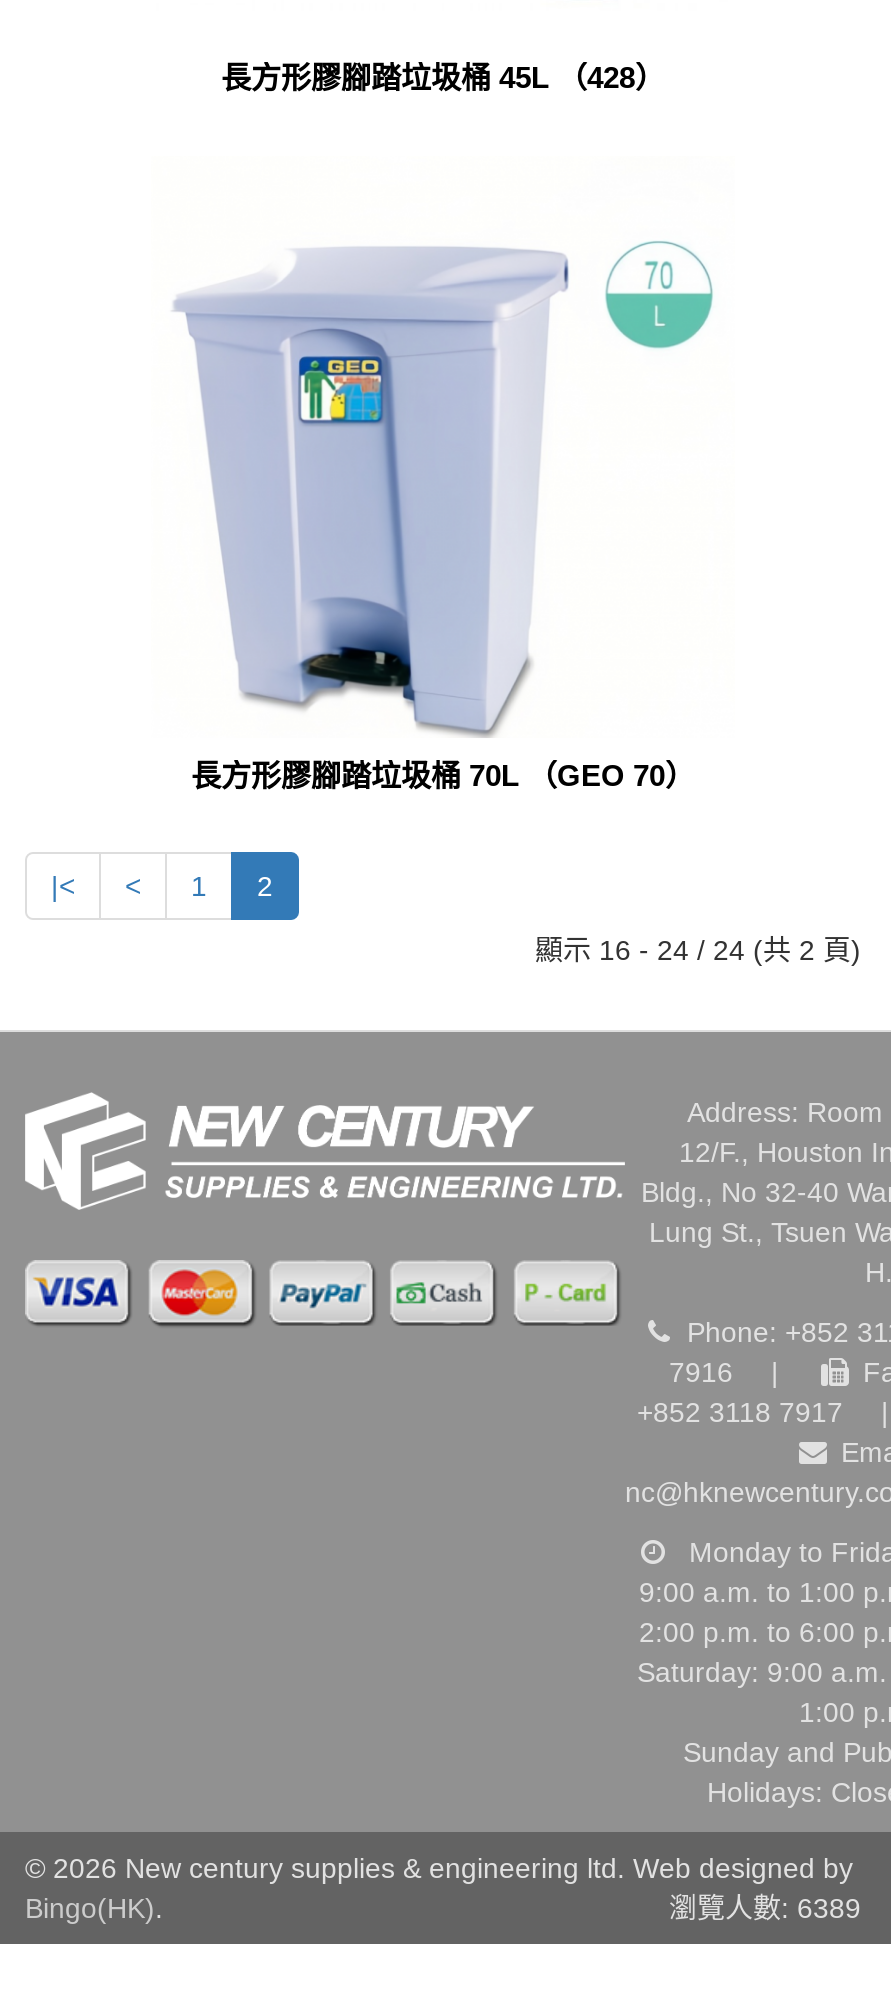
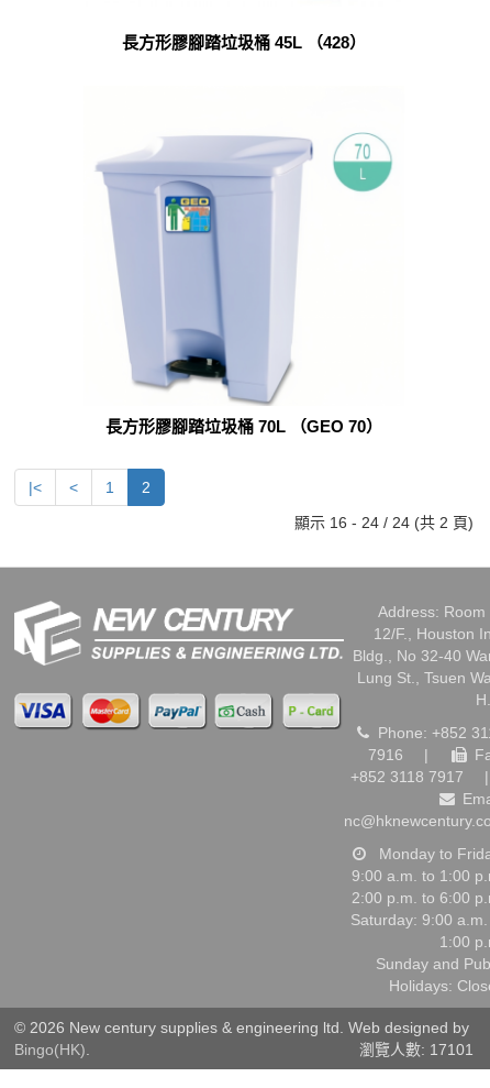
- 瀏覽人數: 6389
+ 瀏覽人數: 17101
